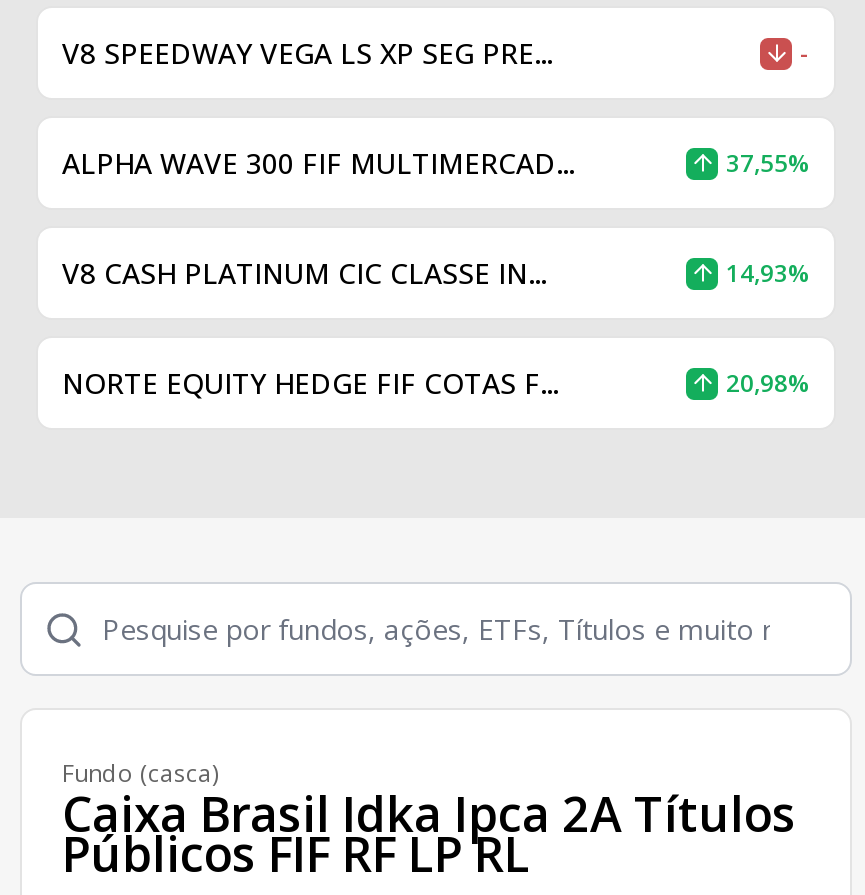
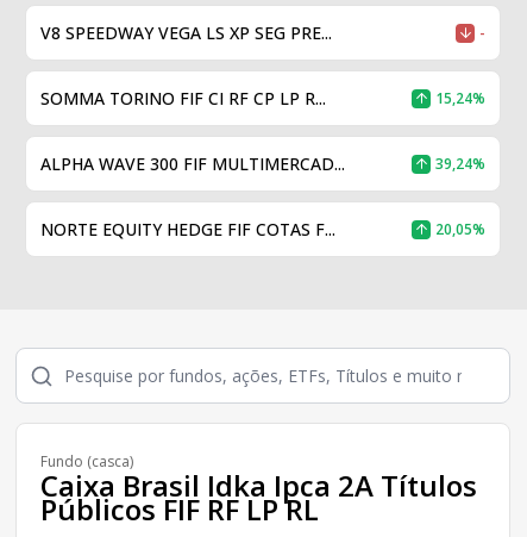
+ SOMMA TORINO FIF CI RF CP LP R...
+ 15,24%

- 37,55%
- V8 CASH PLATINUM CIC CLASSE IN...
- 14,93%
+ 39,24%

moved down: ALPHA WAVE 300 FIF MULTIMERCAD...

- 20,98%
+ 20,05%
